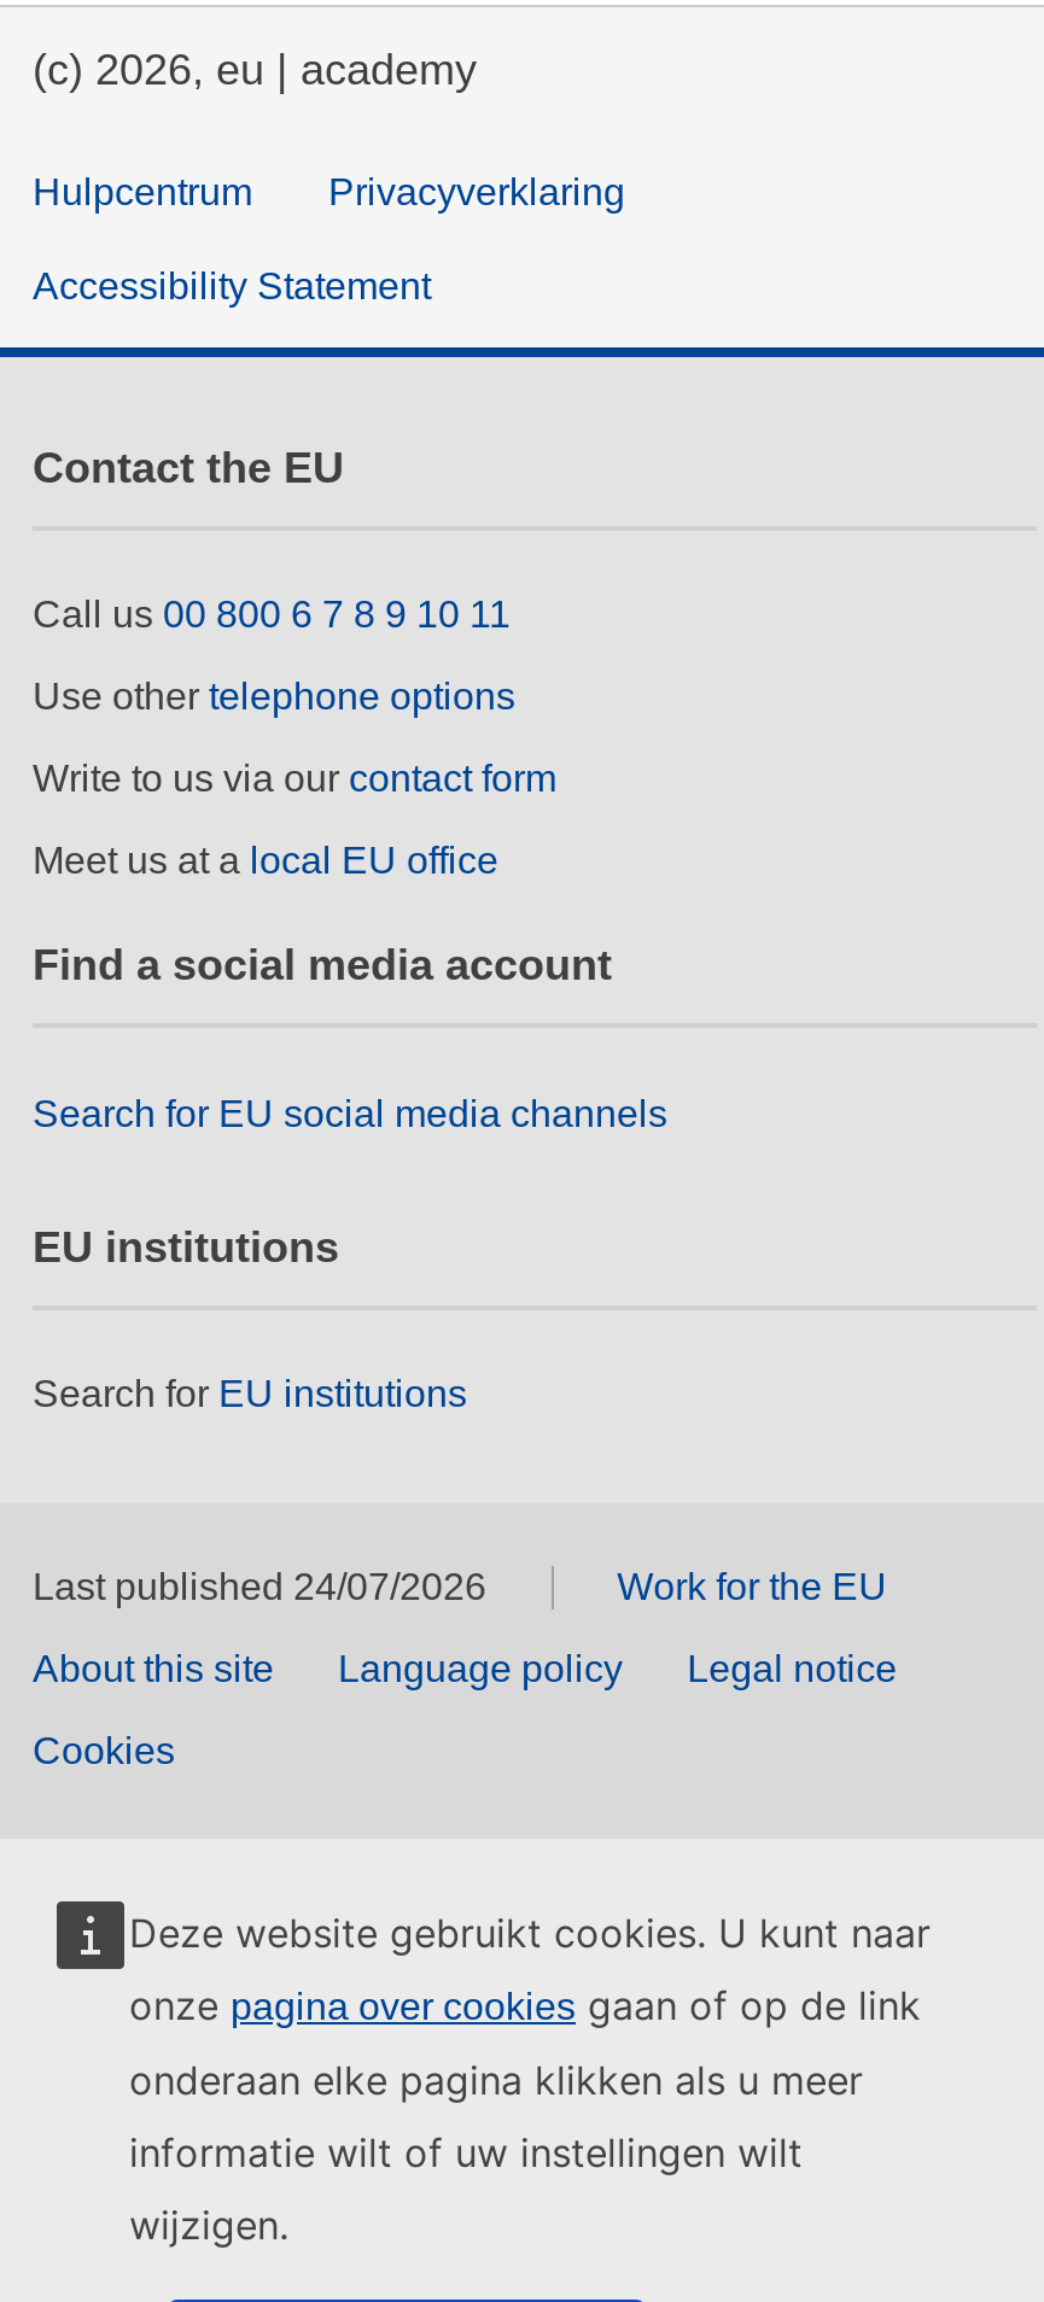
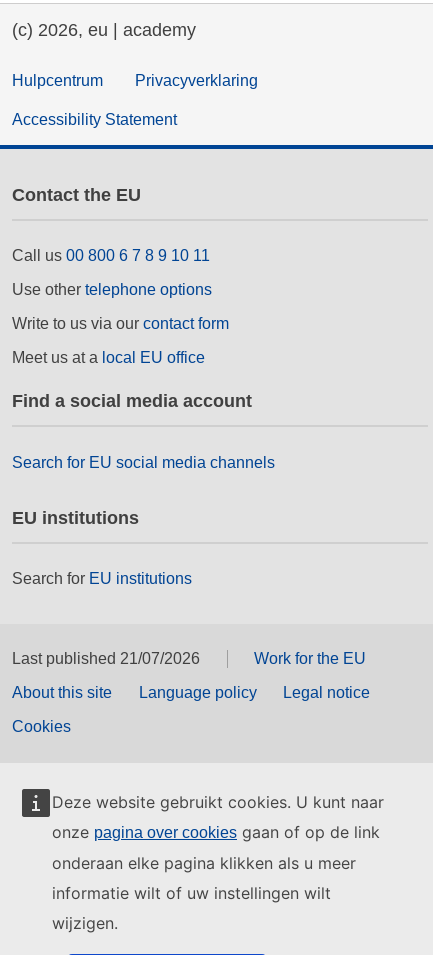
- Last published 24/07/2026
+ Last published 21/07/2026
